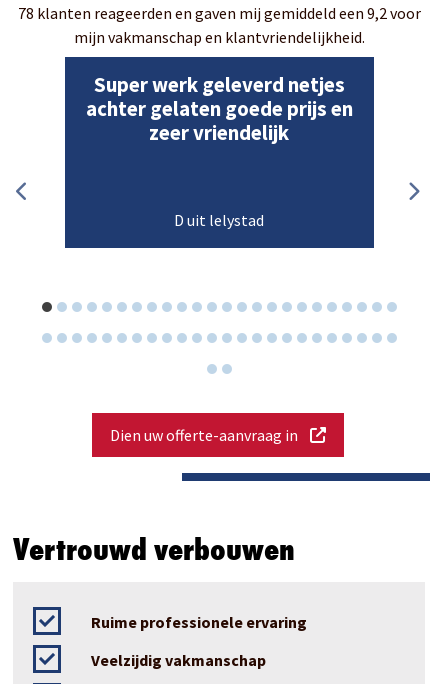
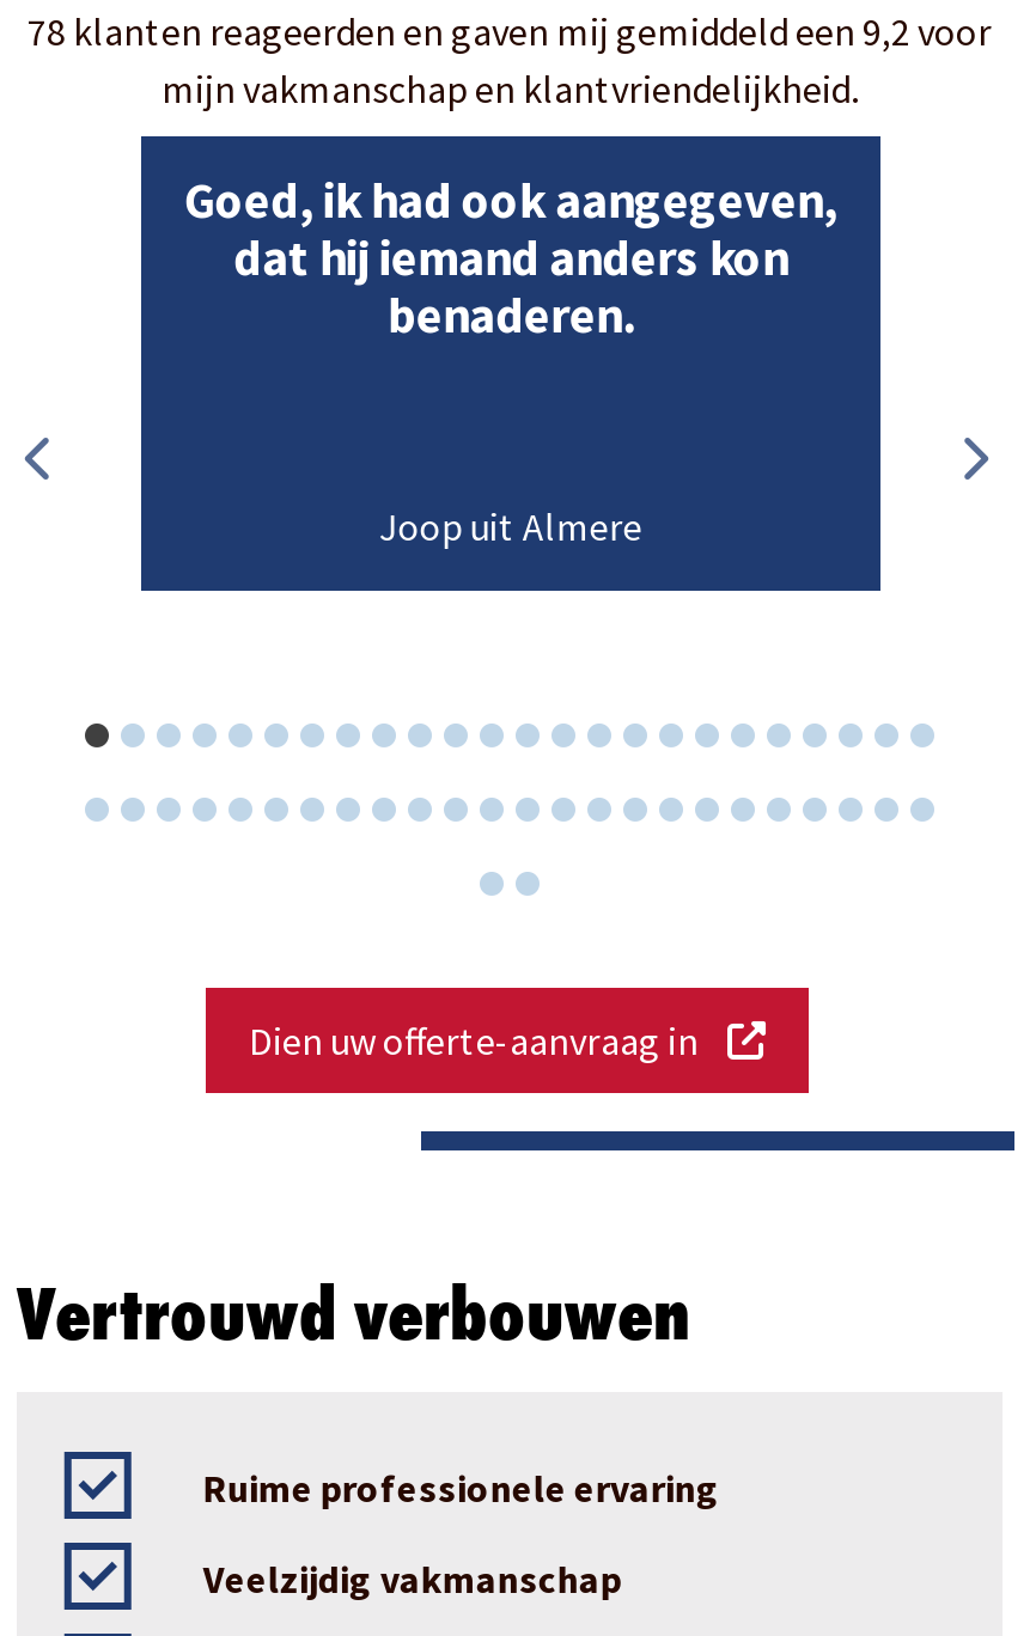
- Super werk geleverd netjes
- achter gelaten goede prijs en
- zeer vriendelijk
+ Goed, ik had ook aangegeven,
+ dat hij iemand anders kon
+ benaderen.

- D uit lelystad
+ Joop uit Almere
